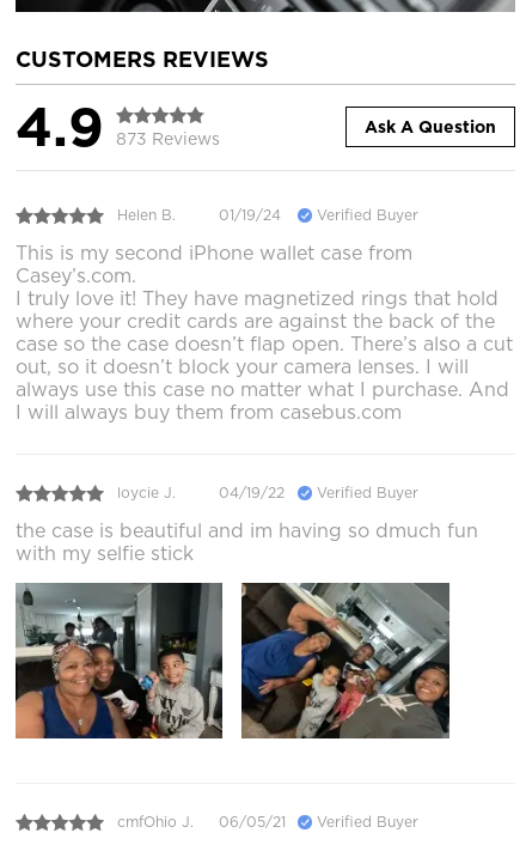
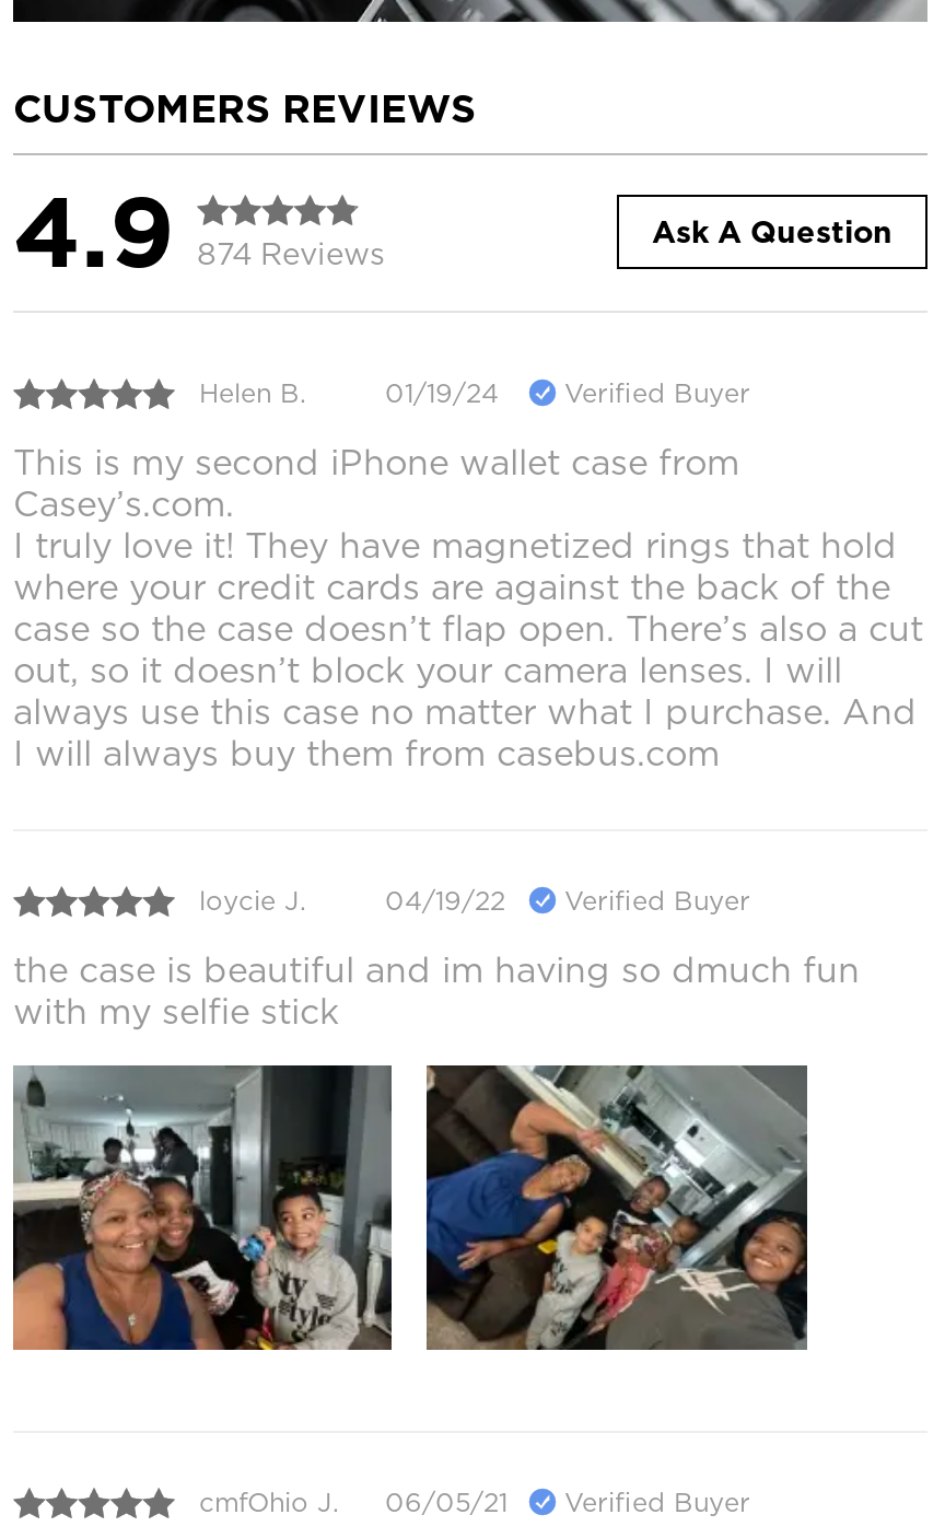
- 4.9 873 Reviews
+ 4.9 874 Reviews
